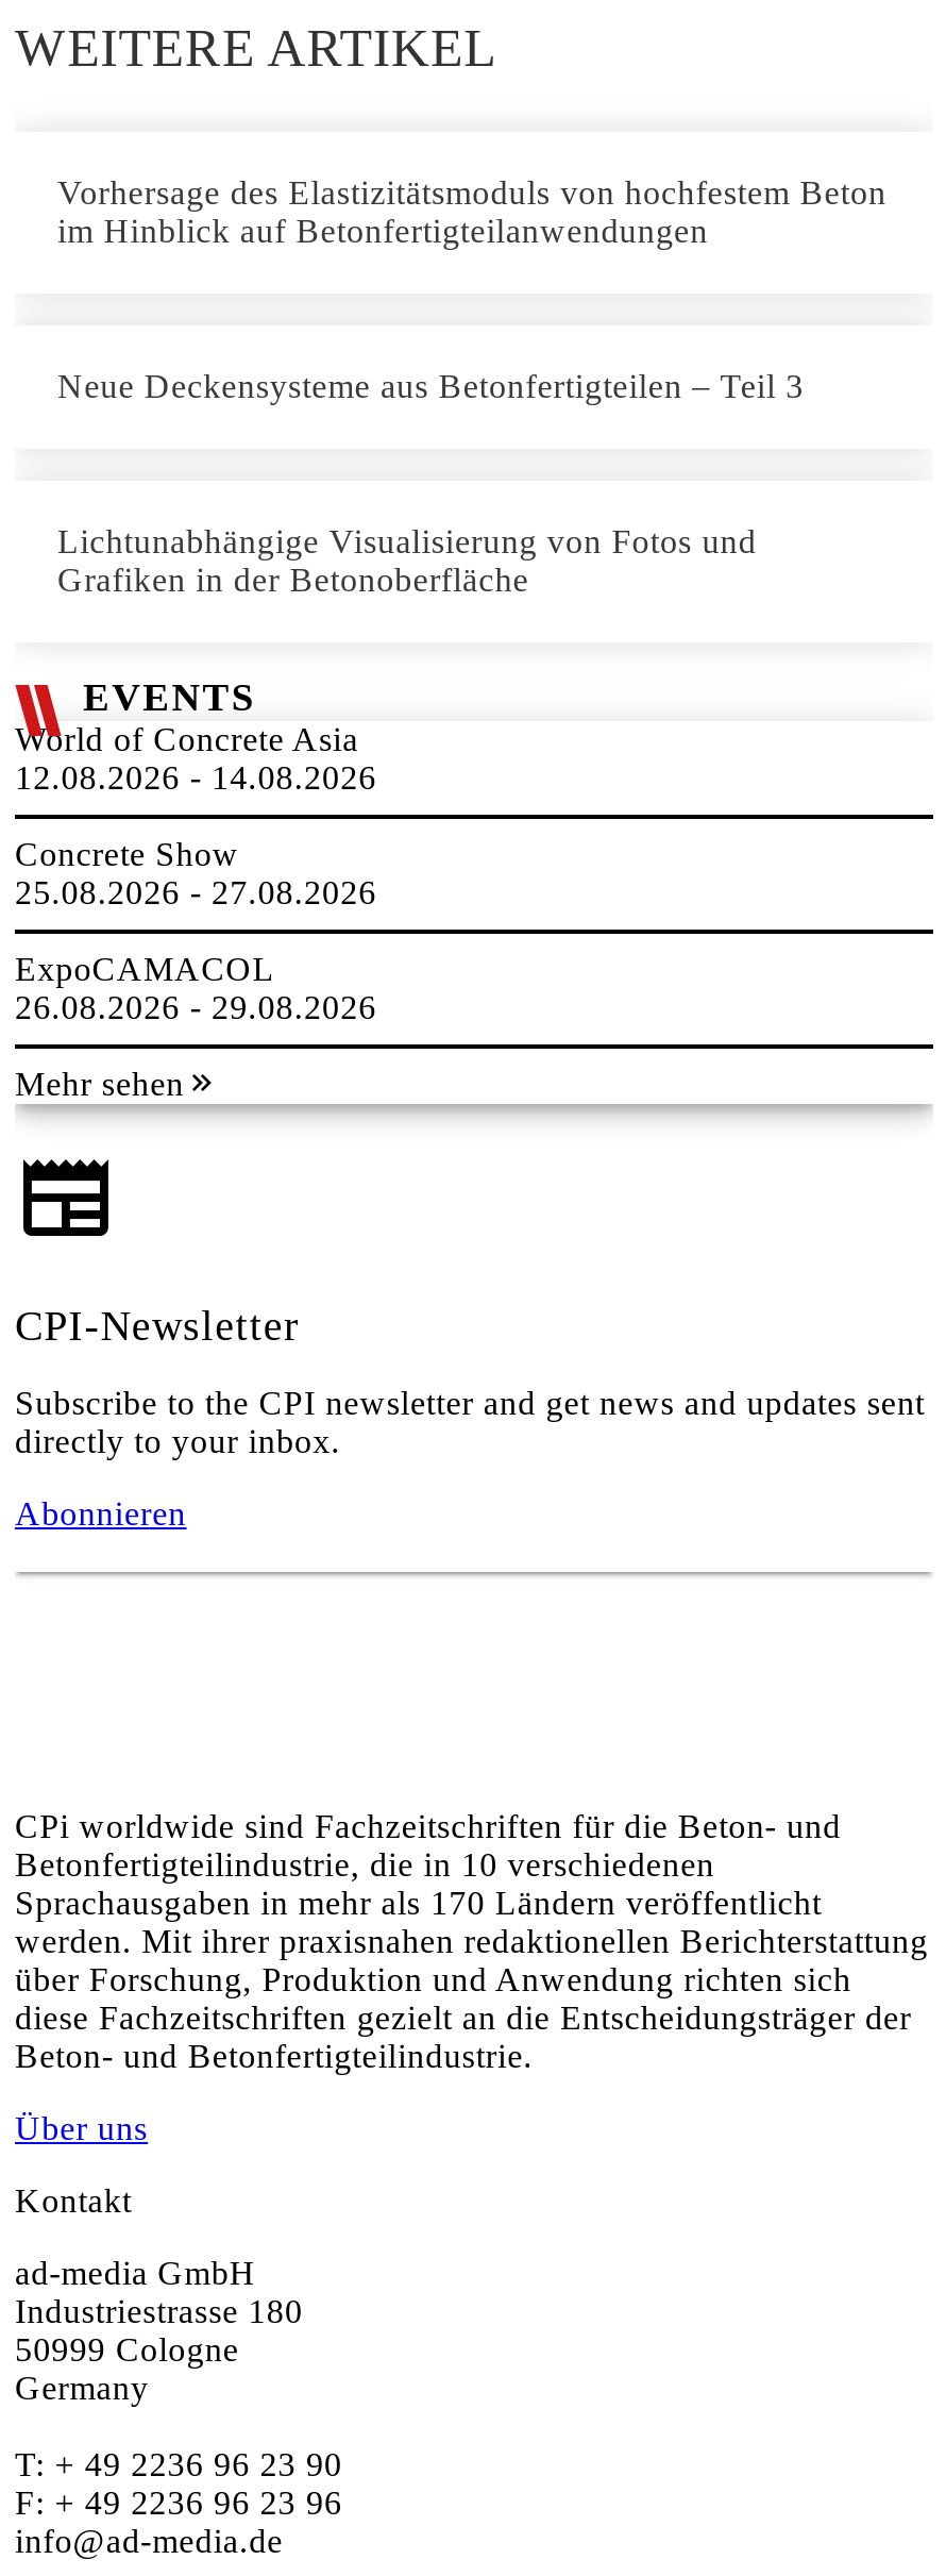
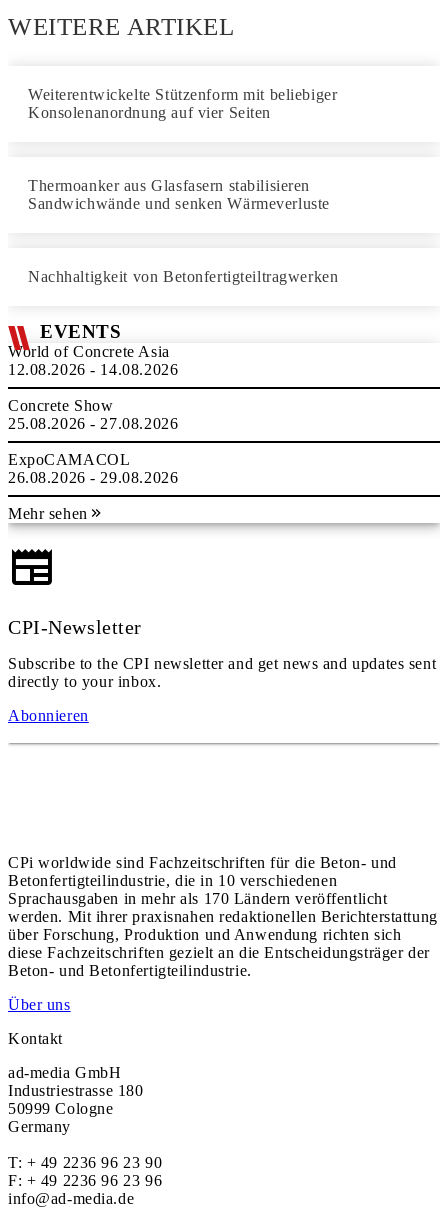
- Vorhersage des Elastizitätsmoduls von hochfestem Beton
- im Hinblick auf Betonfertigteilanwendungen
+ Weiterentwickelte Stützenform mit beliebiger
+ Konsolenanordnung auf vier Seiten

- Neue Deckensysteme aus Betonfertigteilen – Teil 3
+ Thermoanker aus Glasfasern stabilisieren
+ Sandwichwände und senken Wärmeverluste

- Lichtunabhängige Visualisierung von Fotos und
- Grafiken in der Betonoberfläche
+ Nachhaltigkeit von Betonfertigteiltragwerken
